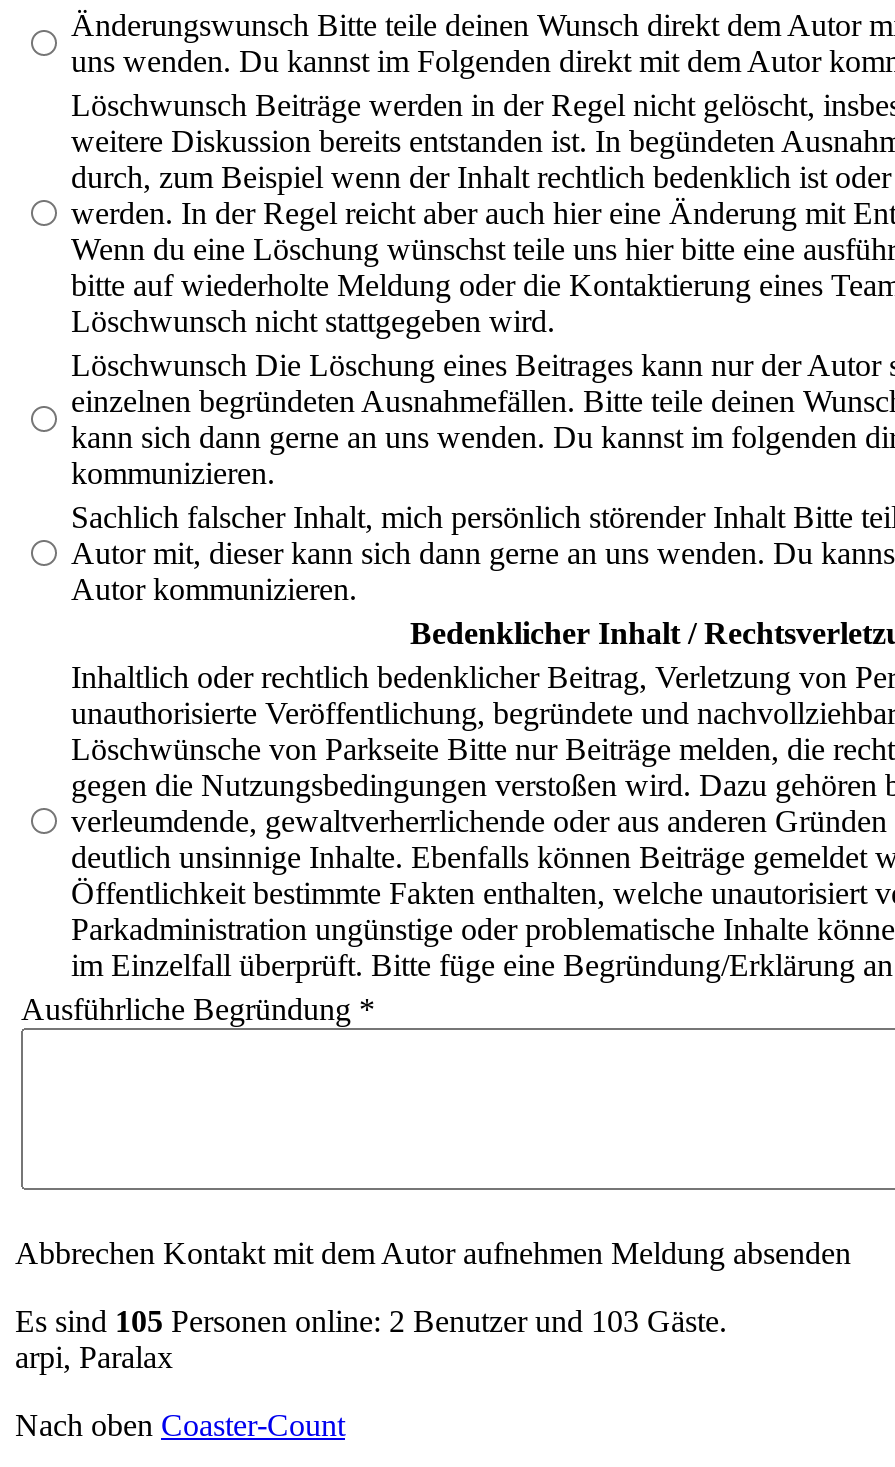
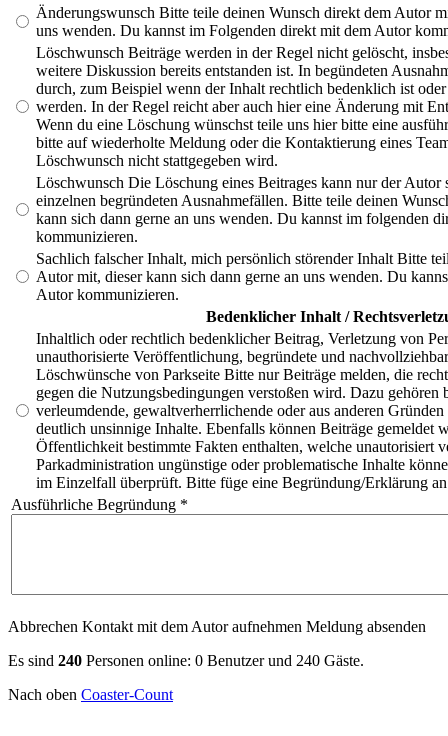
- Es sind 105 Personen online: 2 Benutzer und 103 Gäste.
- arpi, Paralax
+ Es sind 240 Personen online: 0 Benutzer und 240 Gäste.
